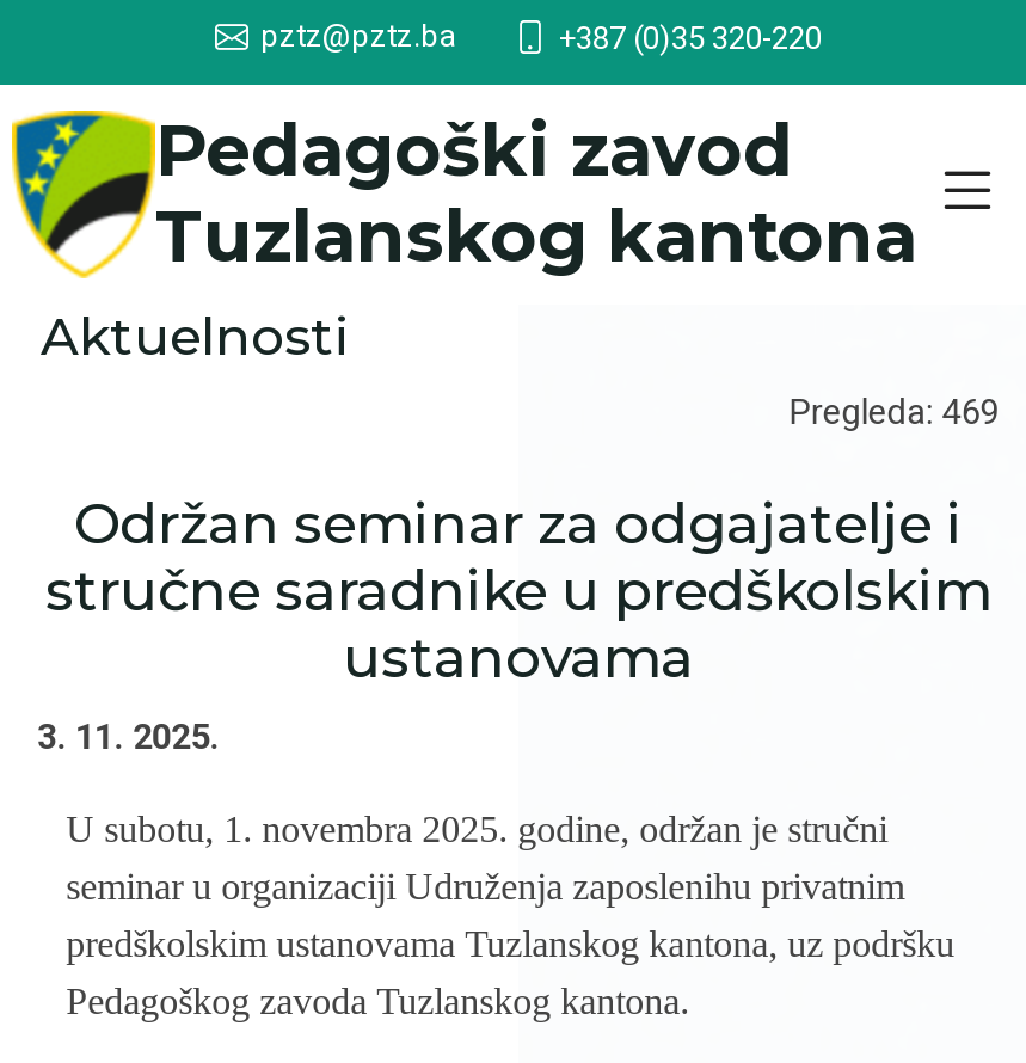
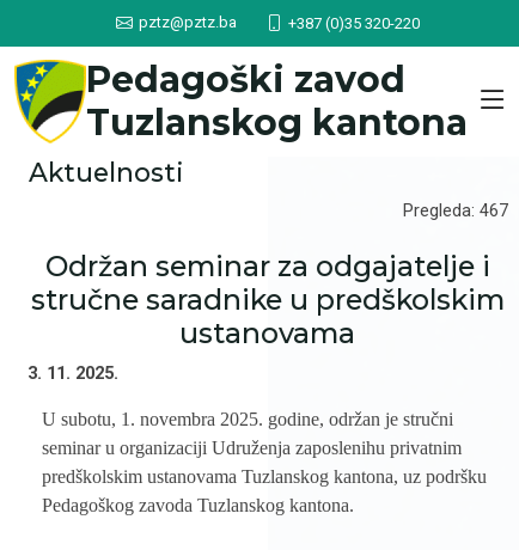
- Pregleda: 469
+ Pregleda: 467
